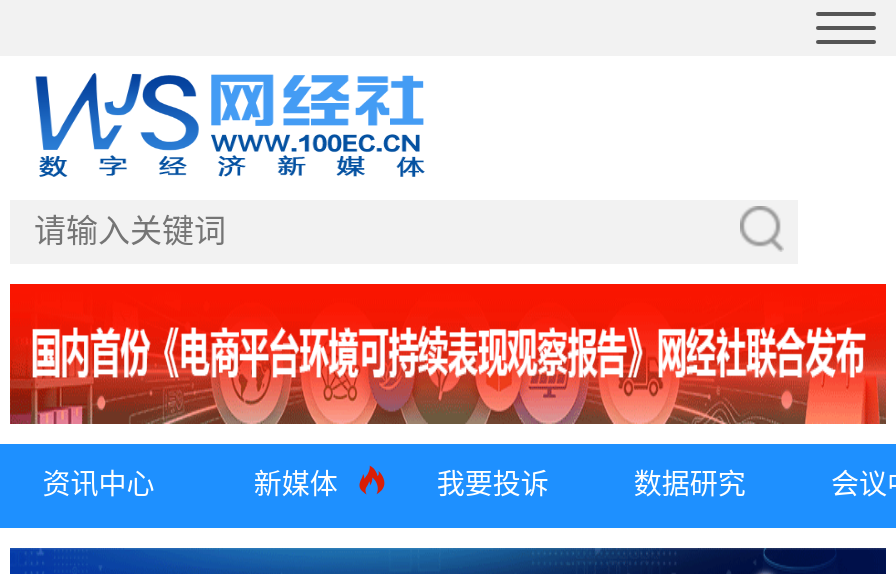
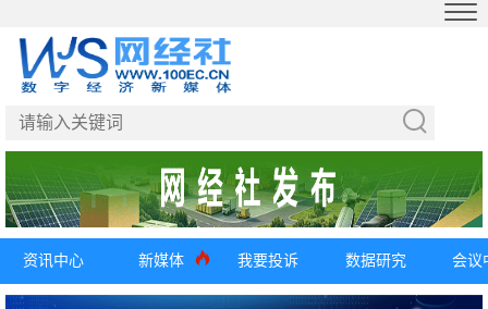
- [image]
+ [image]
